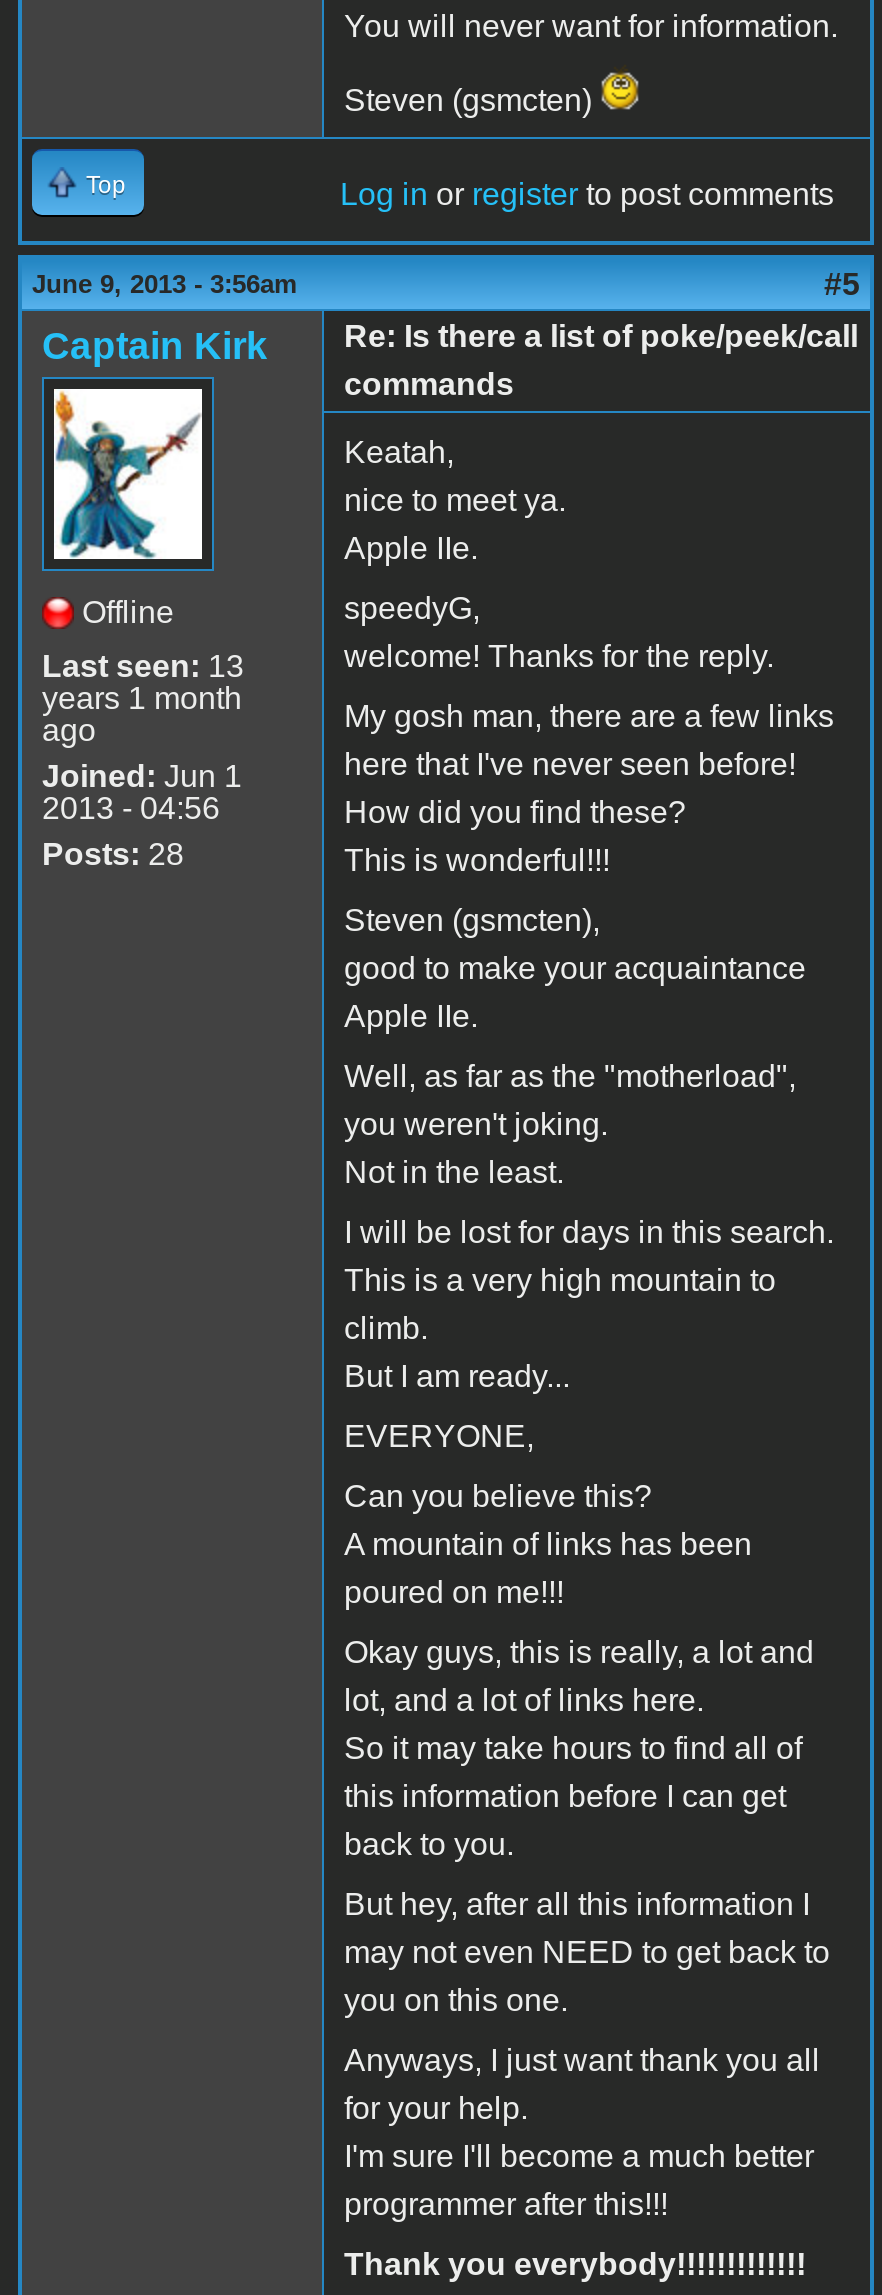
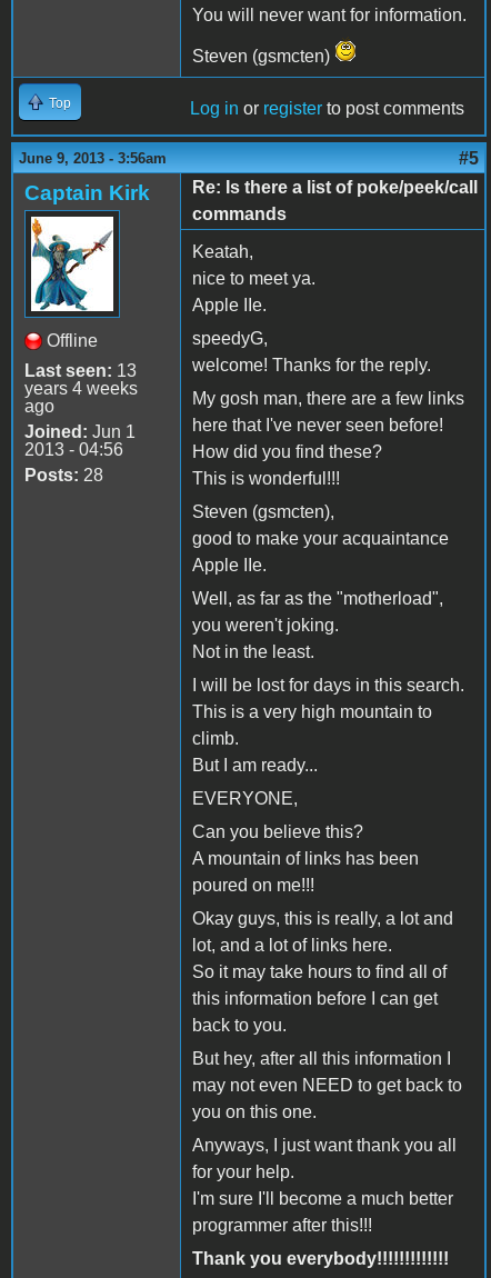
- years 1 month
+ years 4 weeks
